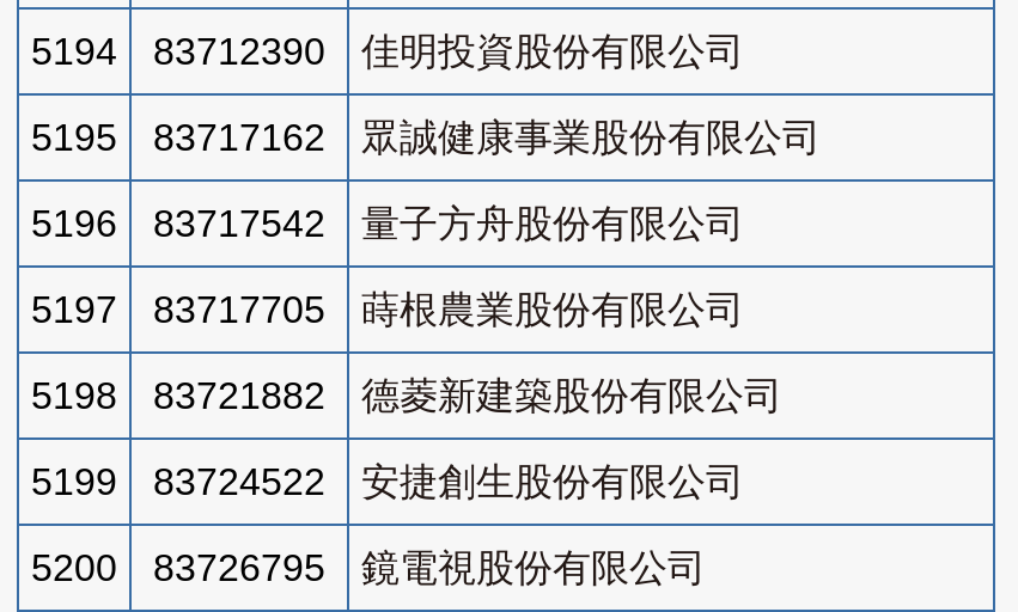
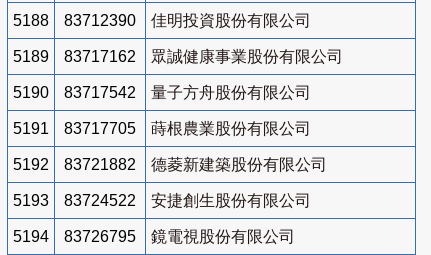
- 5194 83712390 佳明投資股份有限公司
+ 5188 83712390 佳明投資股份有限公司

- 5195 83717162 眾誠健康事業股份有限公司
+ 5189 83717162 眾誠健康事業股份有限公司

- 5196 83717542 量子方舟股份有限公司
+ 5190 83717542 量子方舟股份有限公司

- 5197 83717705 蒔根農業股份有限公司
+ 5191 83717705 蒔根農業股份有限公司

- 5198 83721882 德菱新建築股份有限公司
+ 5192 83721882 德菱新建築股份有限公司

- 5199 83724522 安捷創生股份有限公司
+ 5193 83724522 安捷創生股份有限公司

- 5200 83726795 鏡電視股份有限公司
+ 5194 83726795 鏡電視股份有限公司
